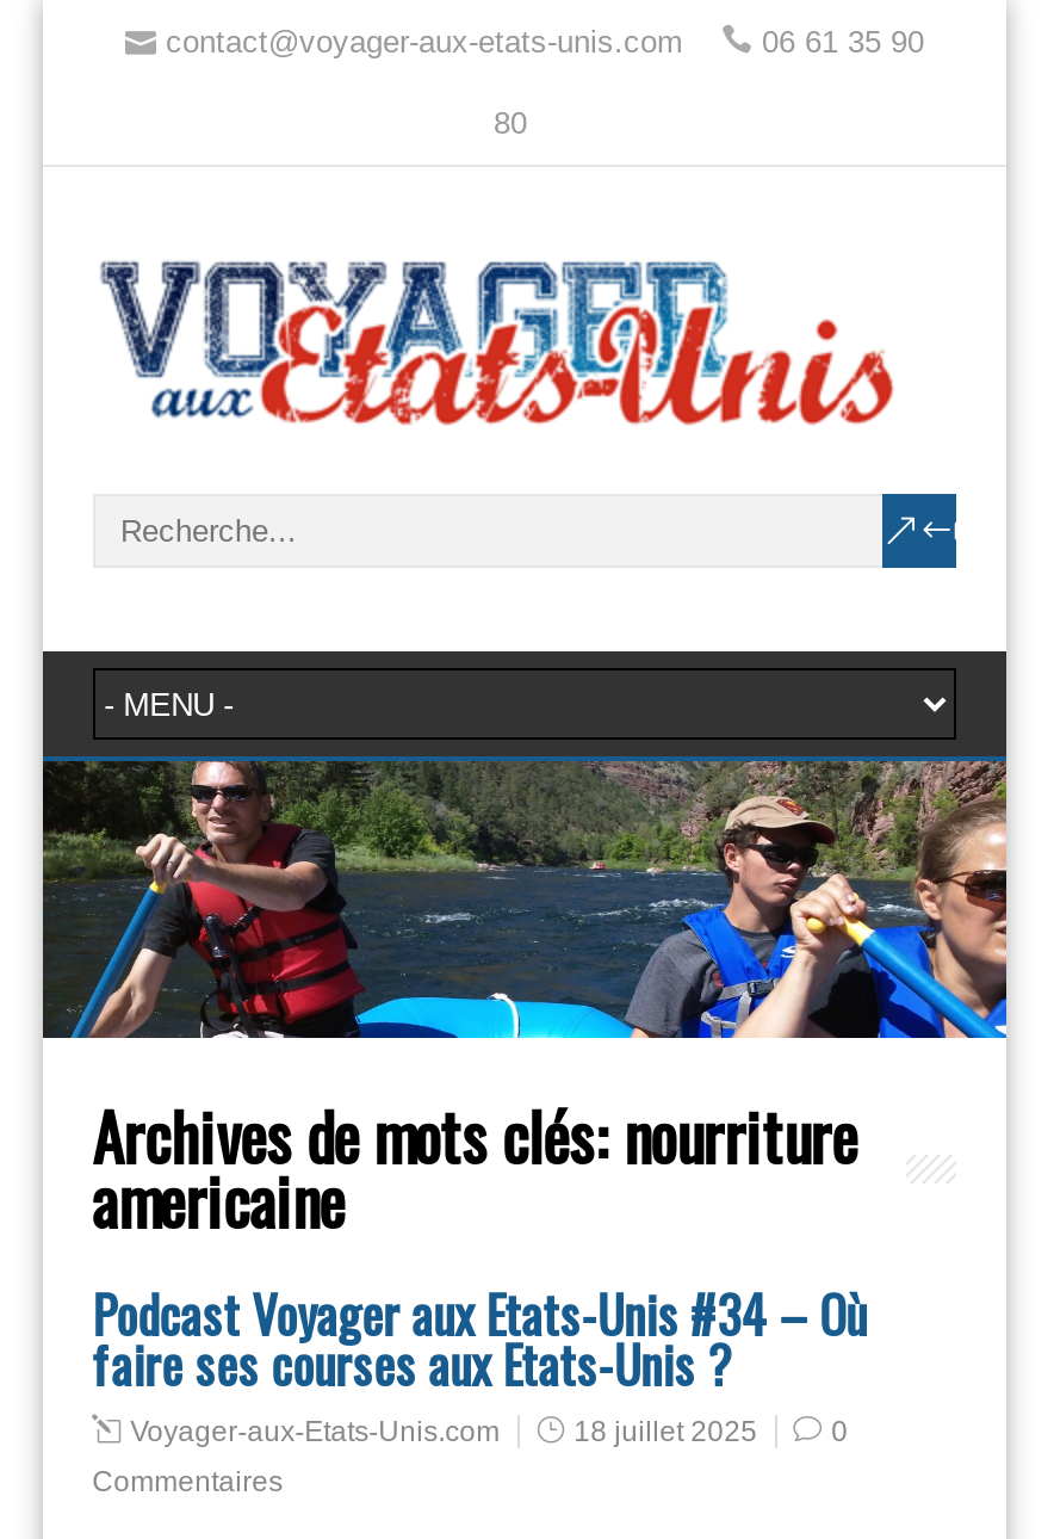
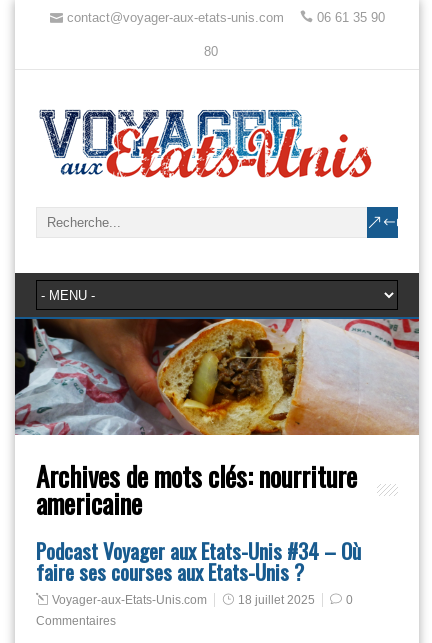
- [image]
+ [image]
